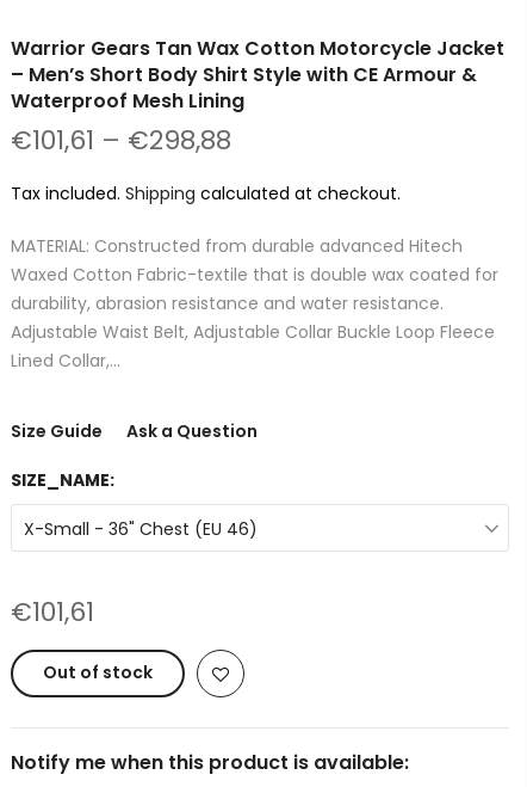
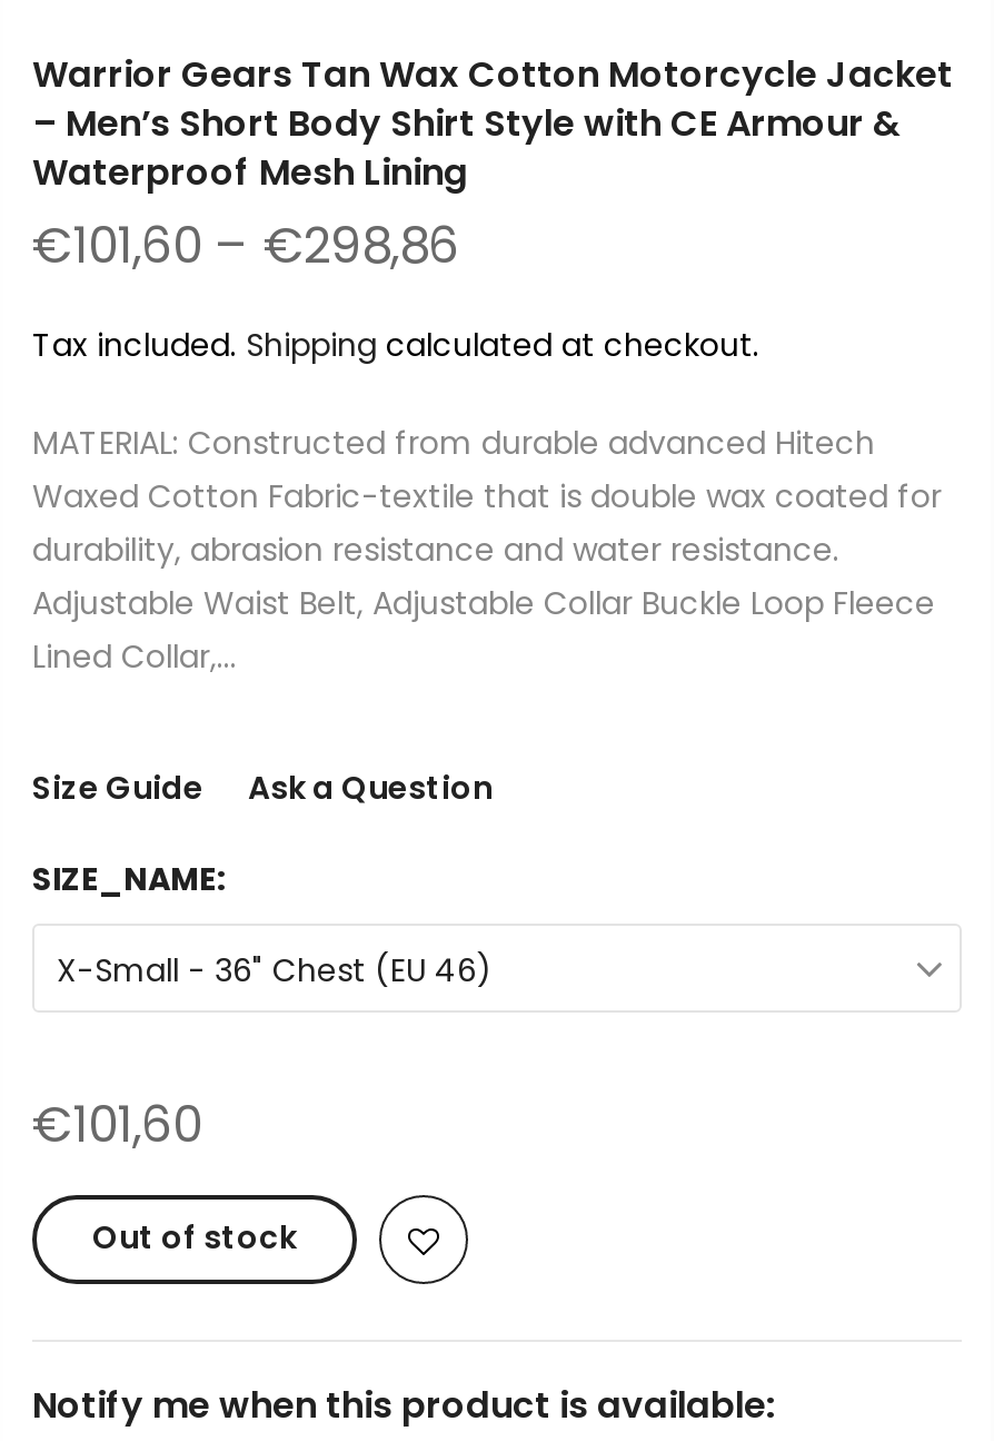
- €101,61 – €298,88
+ €101,60 – €298,86

- €101,61
+ €101,60
